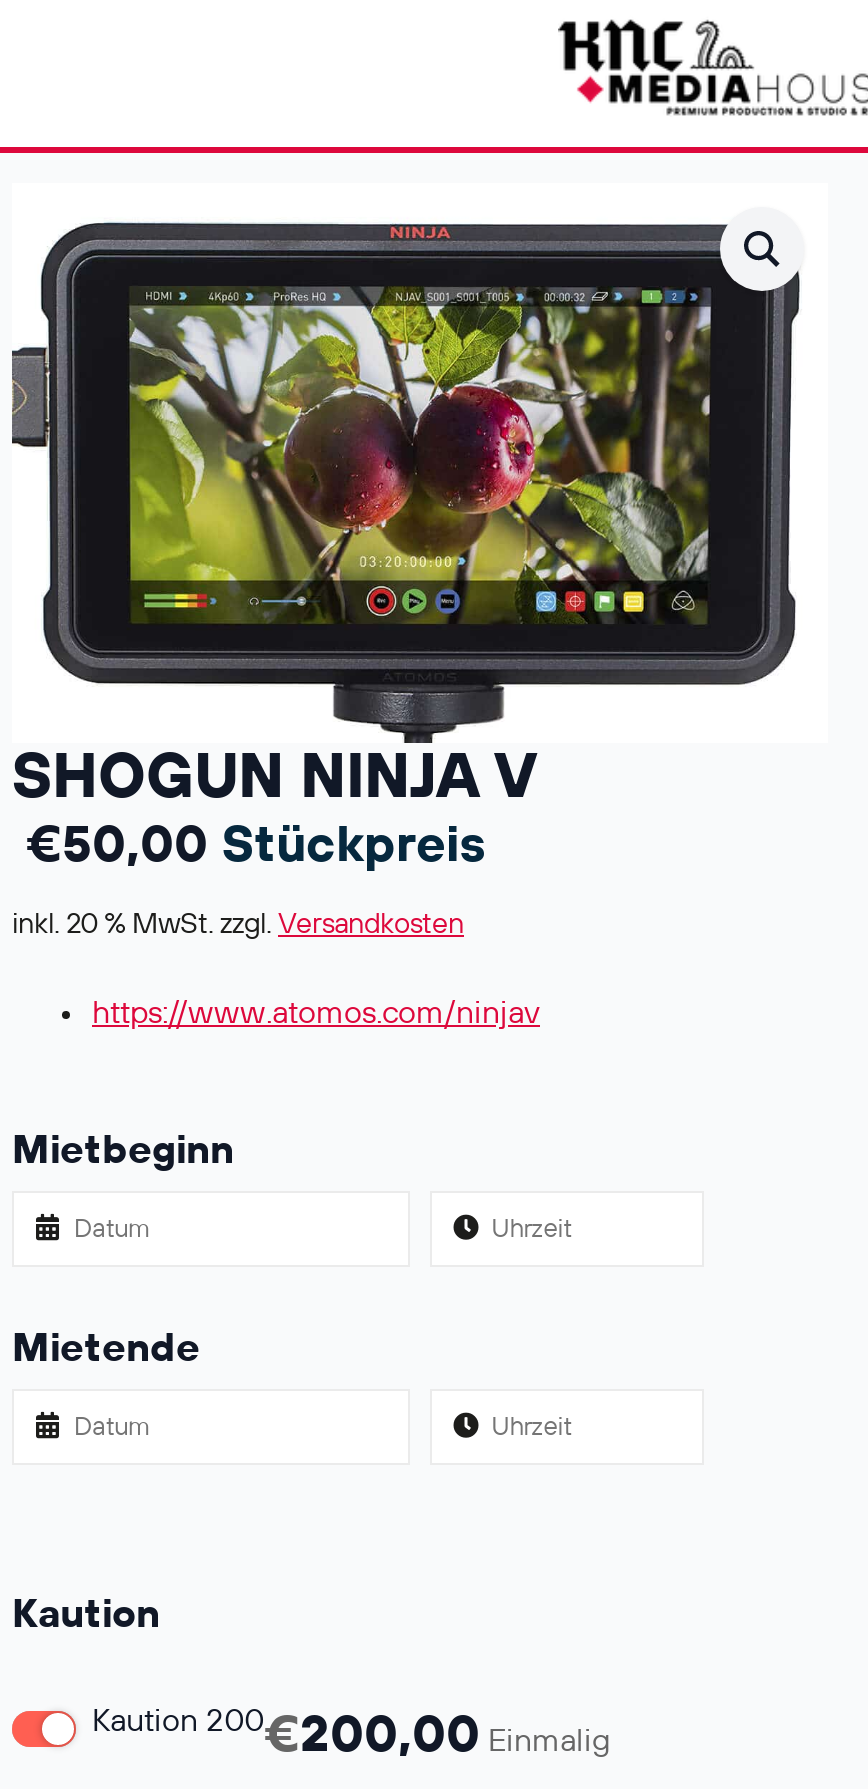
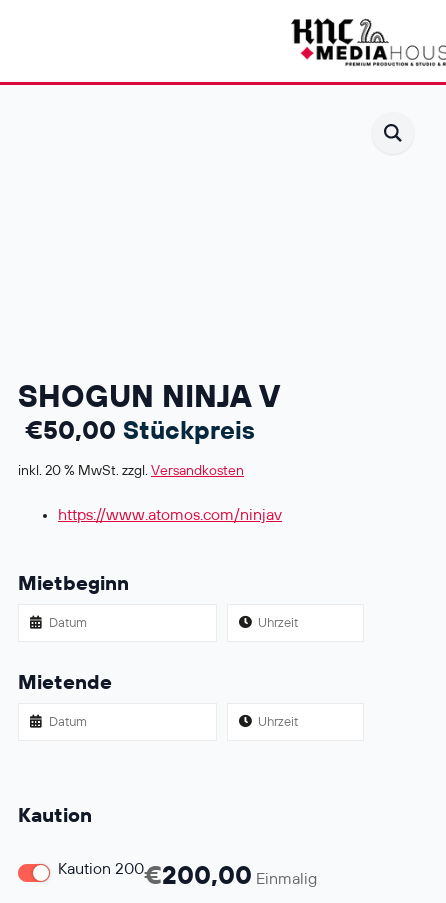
- [image]
